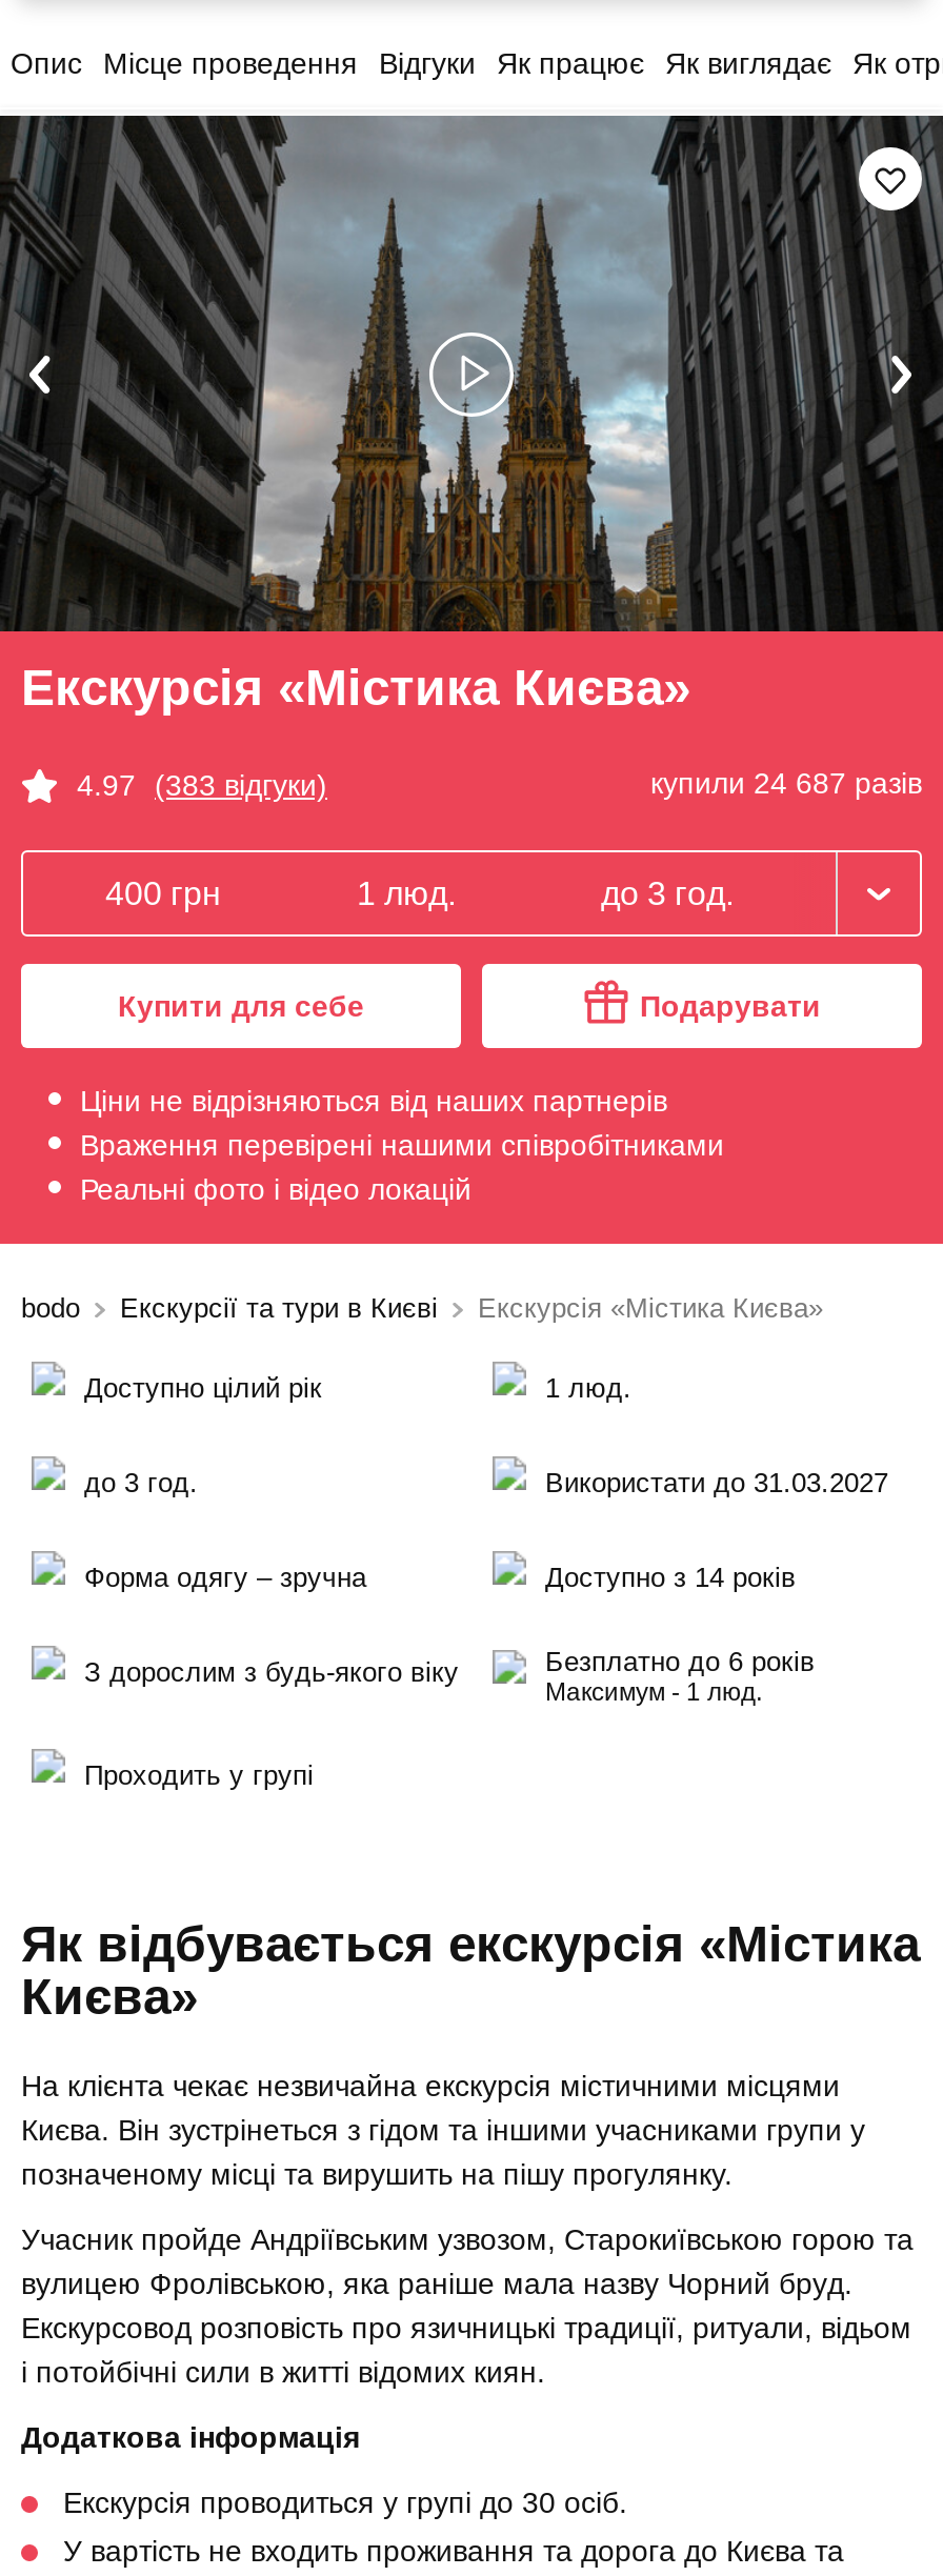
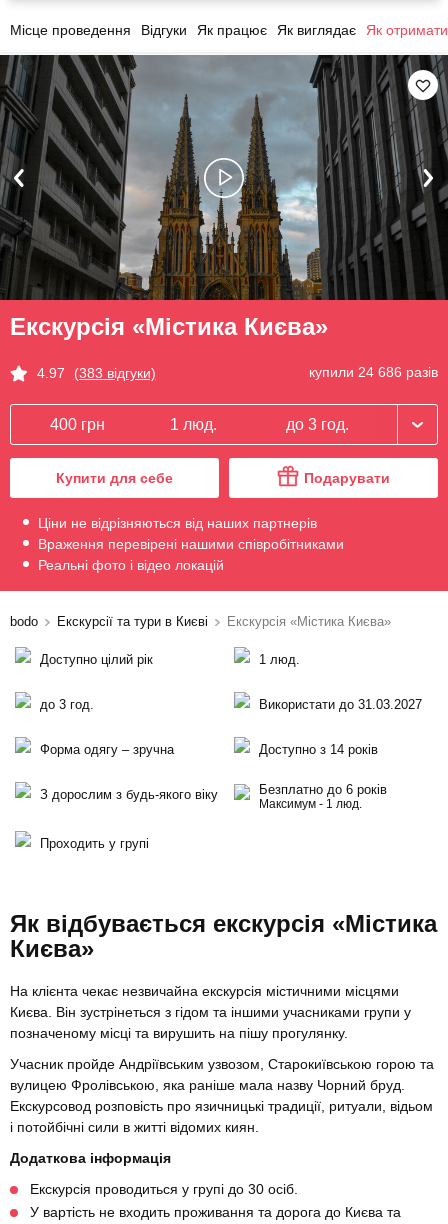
- Опис

- купили 24 687 разів
+ купили 24 686 разів
